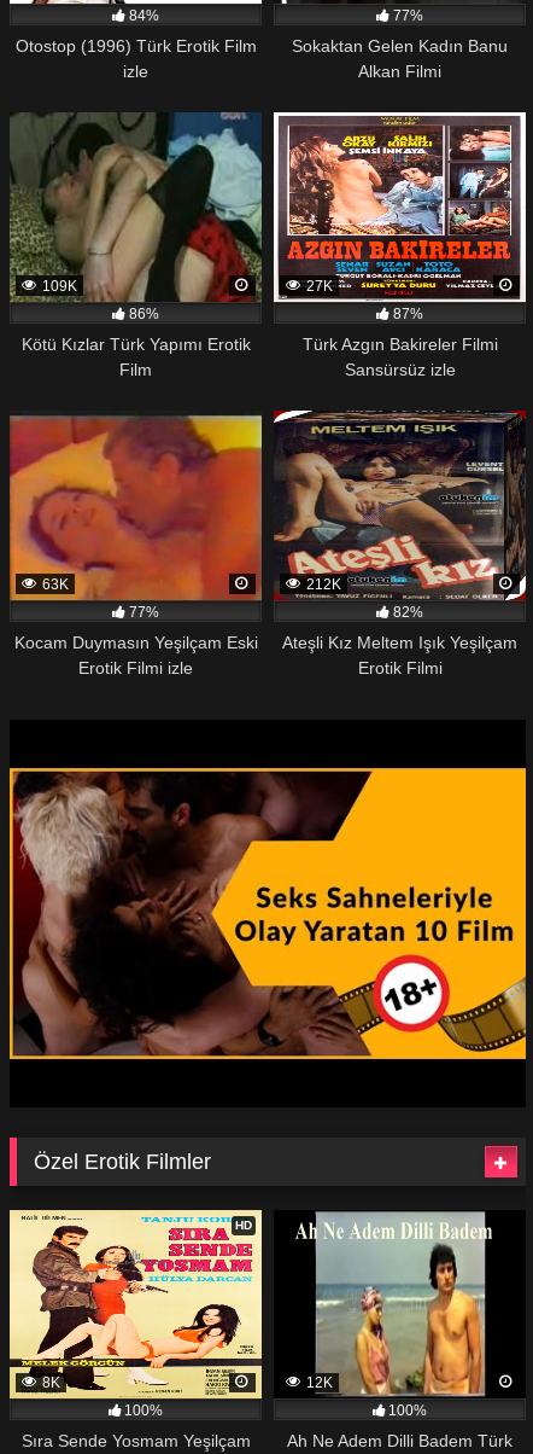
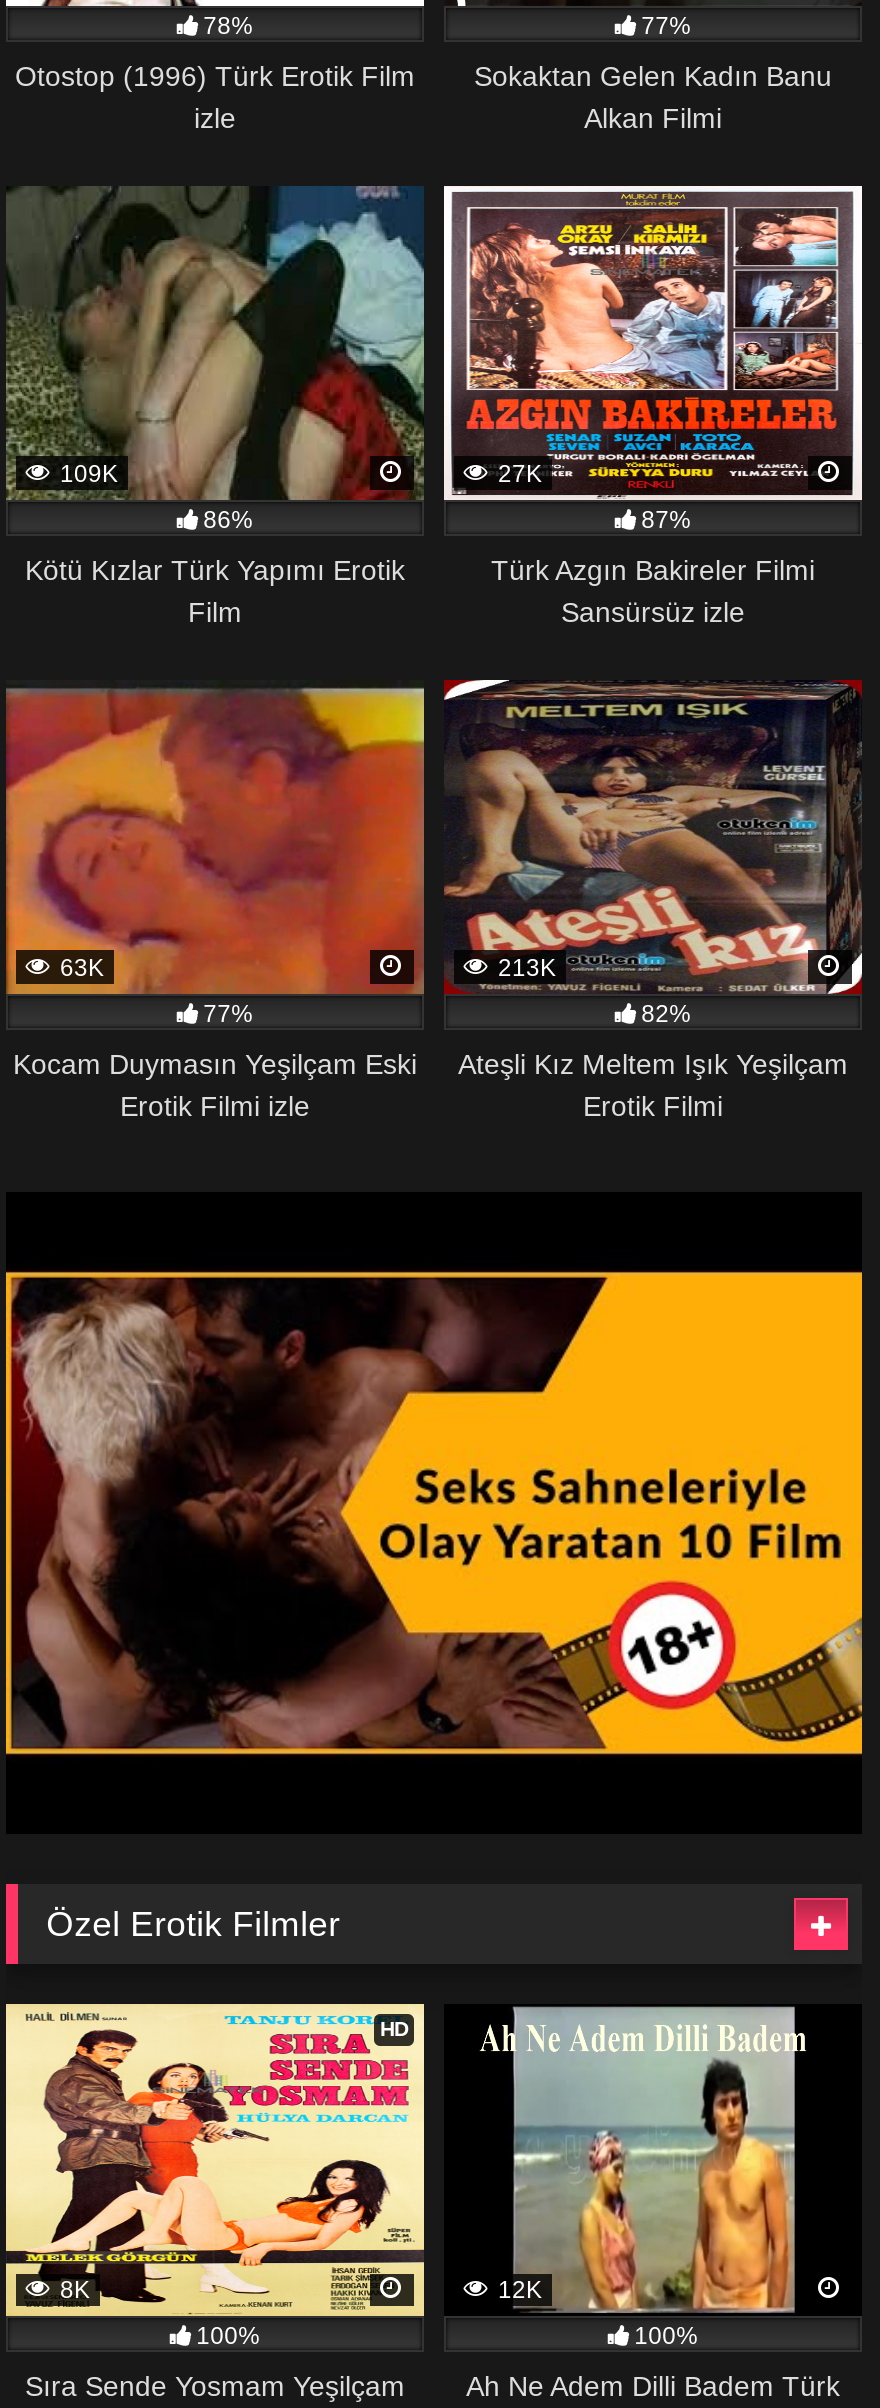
- 84%
+ 78%

- 212K
+ 213K
